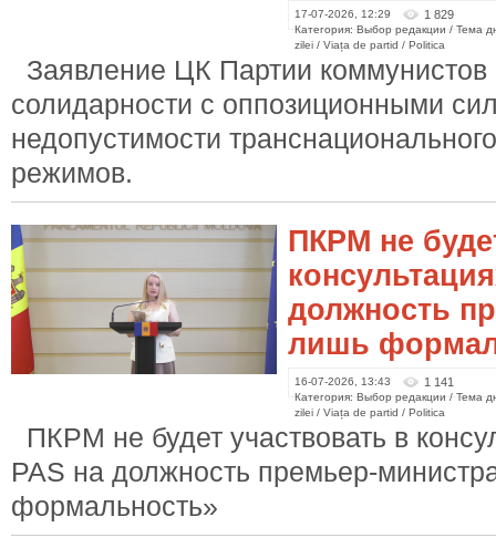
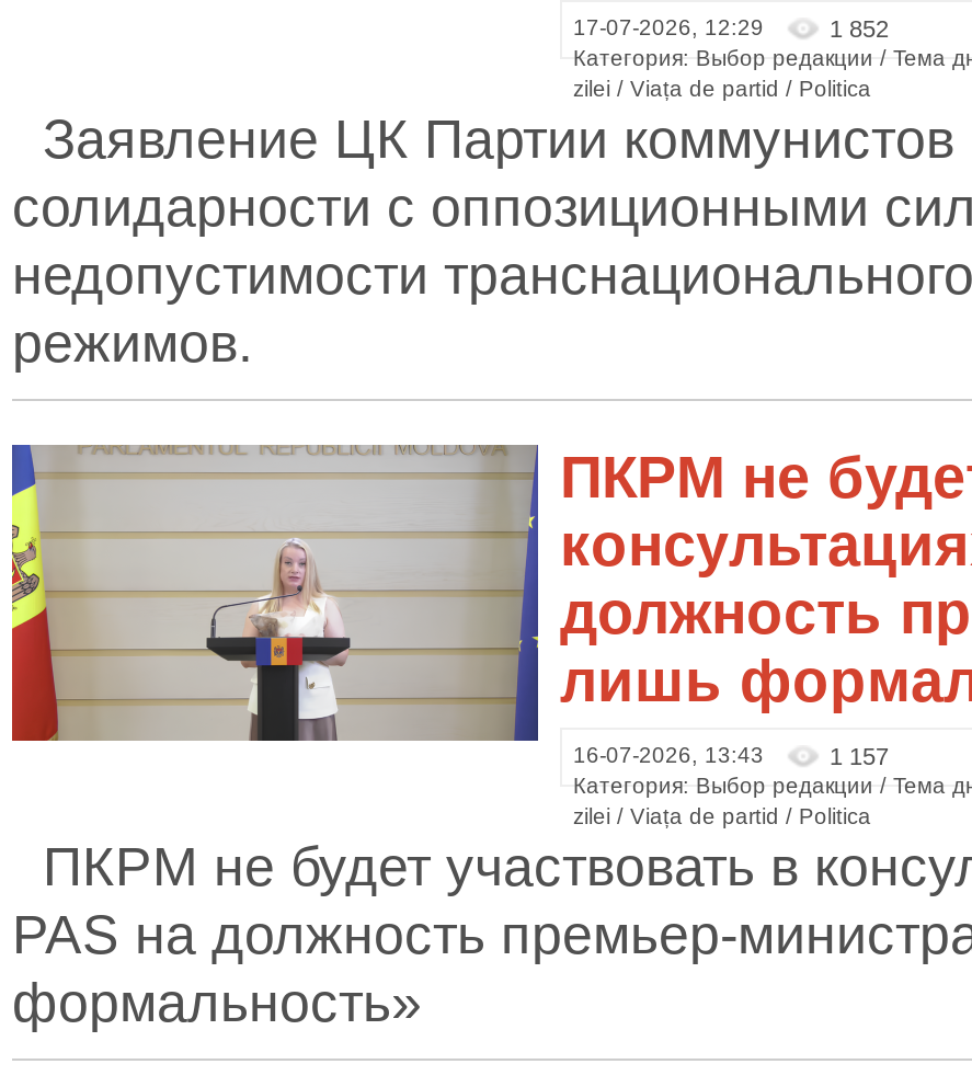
- 1 829
+ 1 852

- 1 141
+ 1 157
